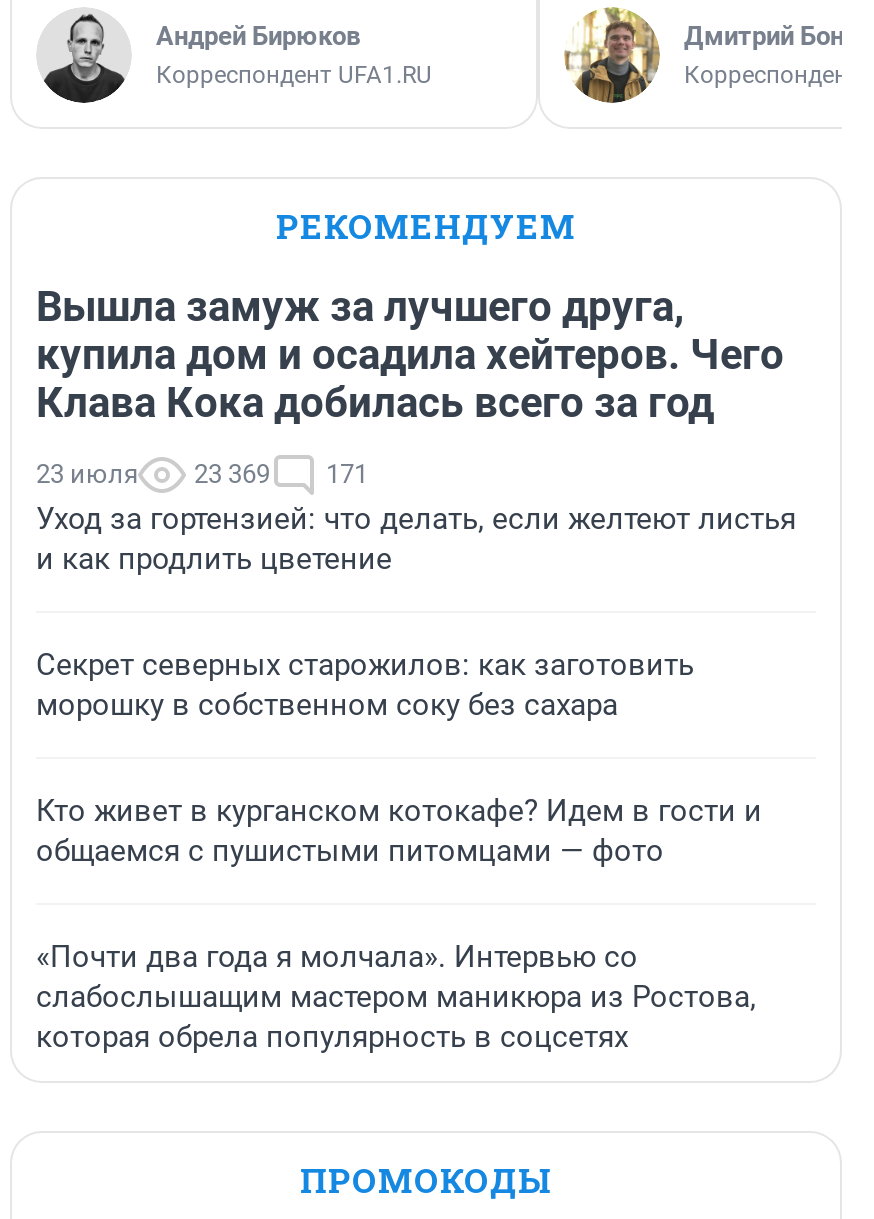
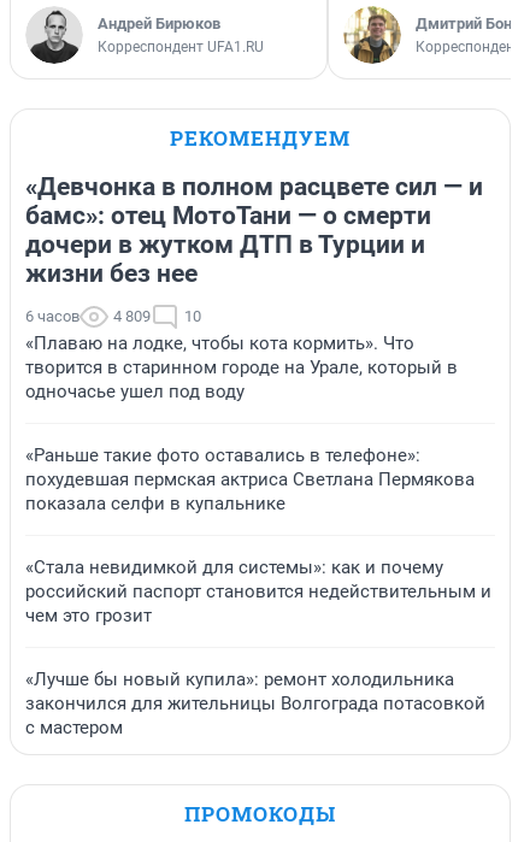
- Вышла замуж за лучшего друга,
- купила дом и осадила хейтеров. Чего
- Клава Кока добилась всего за год
+ «Девчонка в полном расцвете сил — и
+ бамс»: отец МотоТани — о смерти
+ дочери в жутком ДТП в Турции и
+ жизни без нее

- 23 июля
- 23 369
- 171
- Уход за гортензией: что делать, если желтеют листья
- и как продлить цветение
+ 6 часов
+ 4 809
+ 10
+ «Плаваю на лодке, чтобы кота кормить». Что
+ творится в старинном городе на Урале, который в
+ одночасье ушел под воду

- Секрет северных старожилов: как заготовить
- морошку в собственном соку без сахара
+ «Раньше такие фото оставались в телефоне»:
+ похудевшая пермская актриса Светлана Пермякова
+ показала селфи в купальнике

- Кто живет в курганском котокафе? Идем в гости и
- общаемся с пушистыми питомцами — фото
+ «Стала невидимкой для системы»: как и почему
+ российский паспорт становится недействительным и
+ чем это грозит

- «Почти два года я молчала». Интервью со
- слабослышащим мастером маникюра из Ростова,
- которая обрела популярность в соцсетях
+ «Лучше бы новый купила»: ремонт холодильника
+ закончился для жительницы Волгограда потасовкой
+ с мастером
